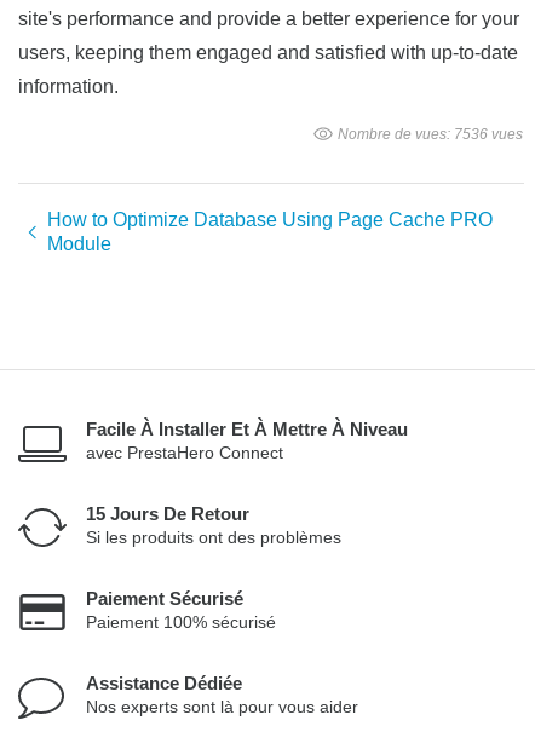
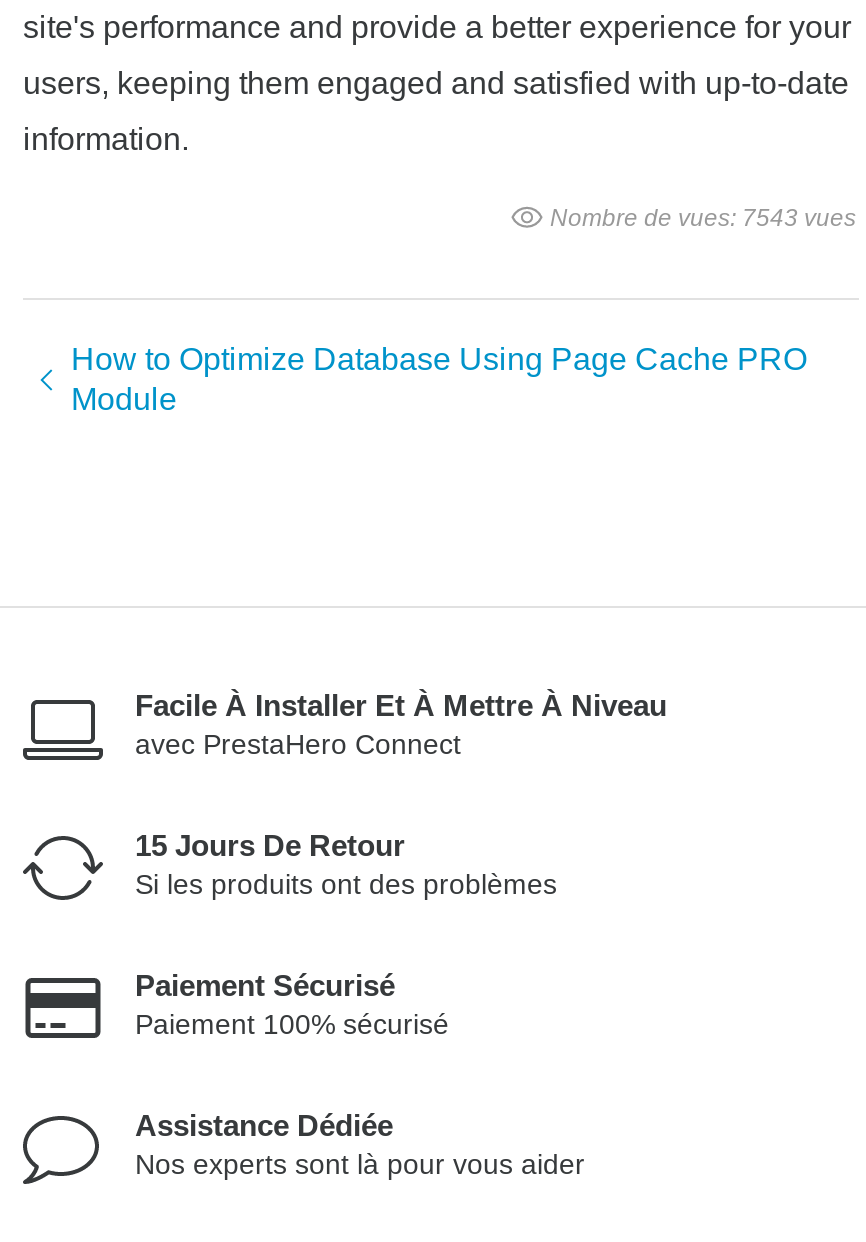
- Nombre de vues: 7536 vues
+ Nombre de vues: 7543 vues
